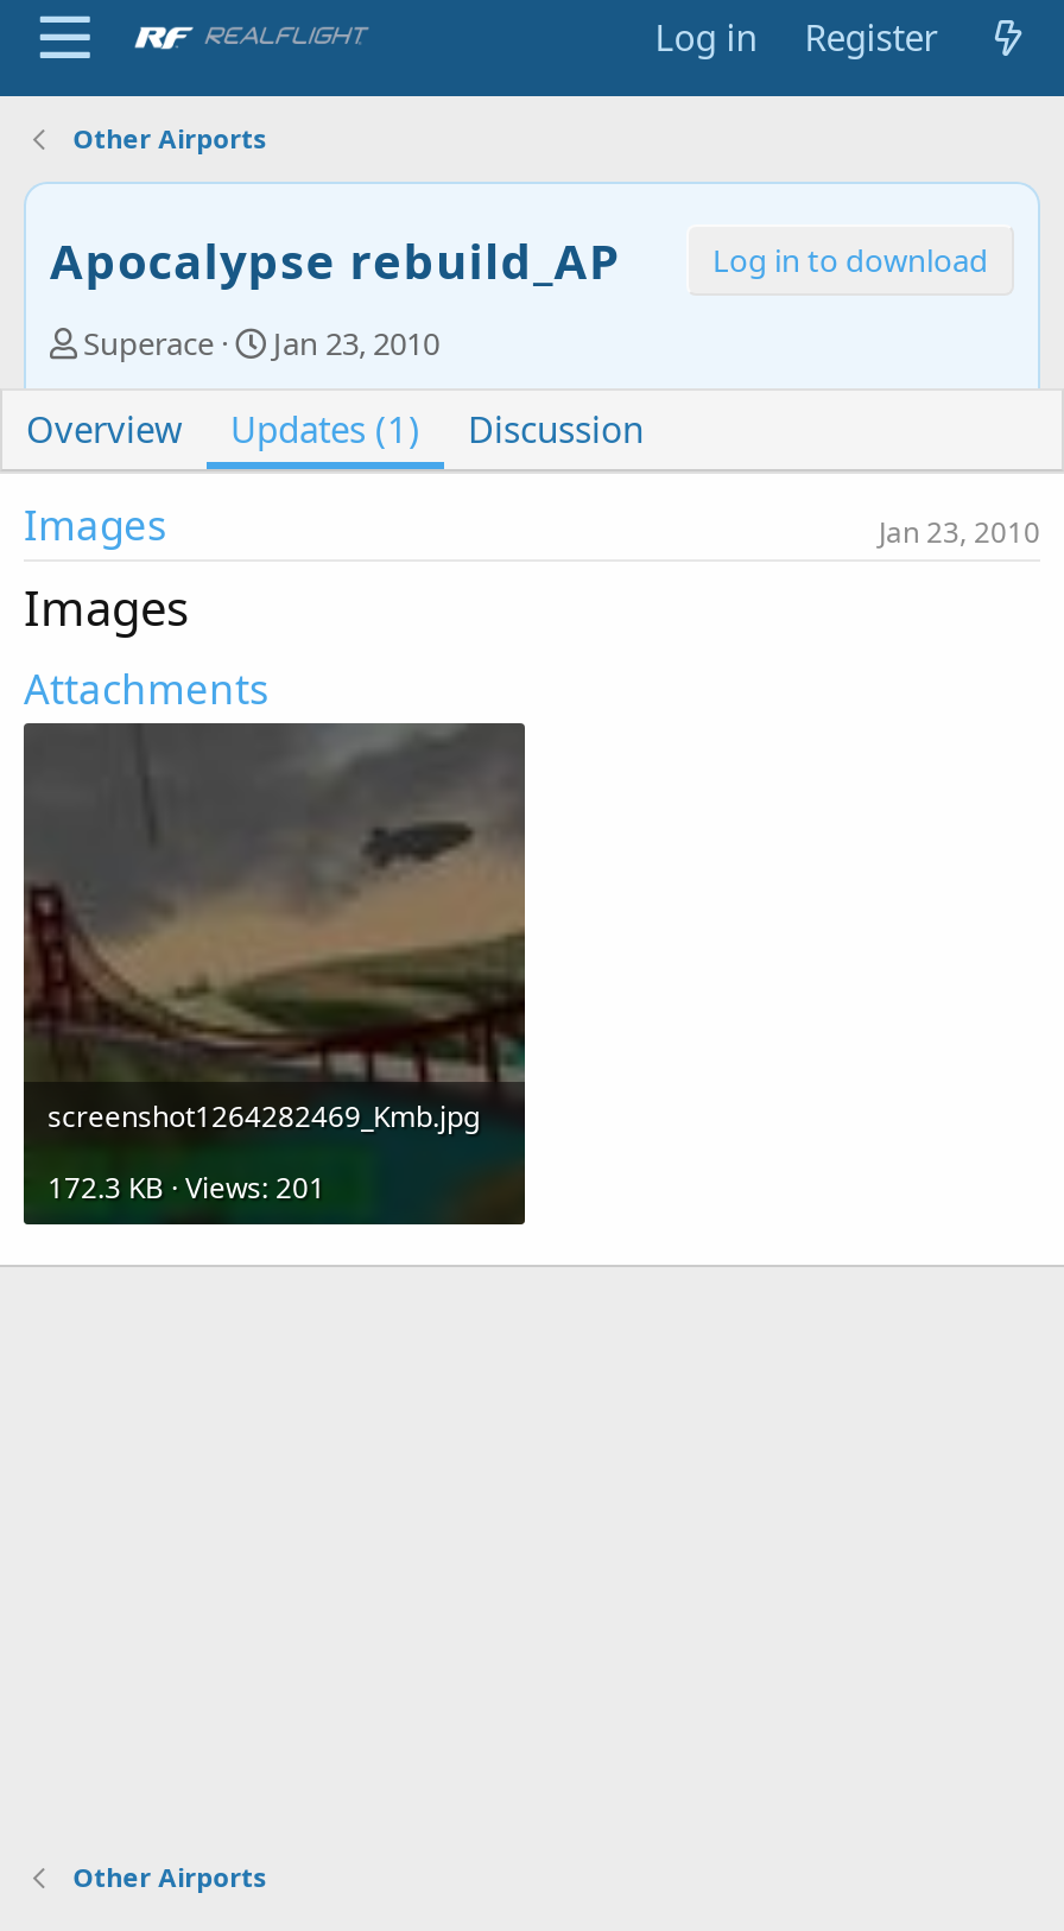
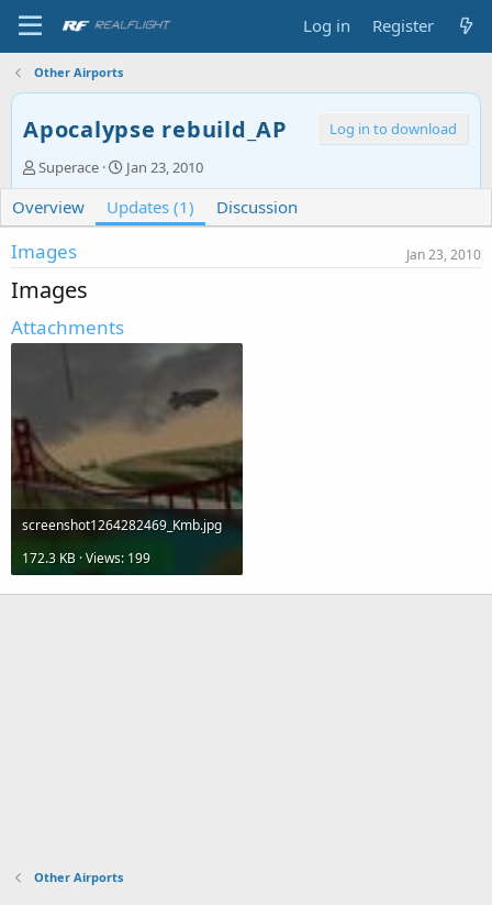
- 172.3 KB · Views: 201
+ 172.3 KB · Views: 199
